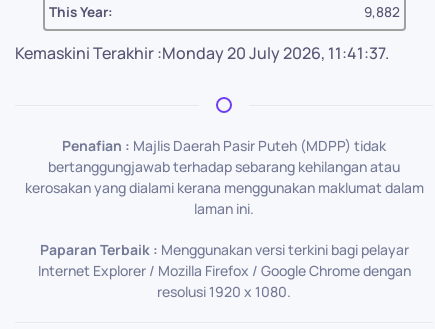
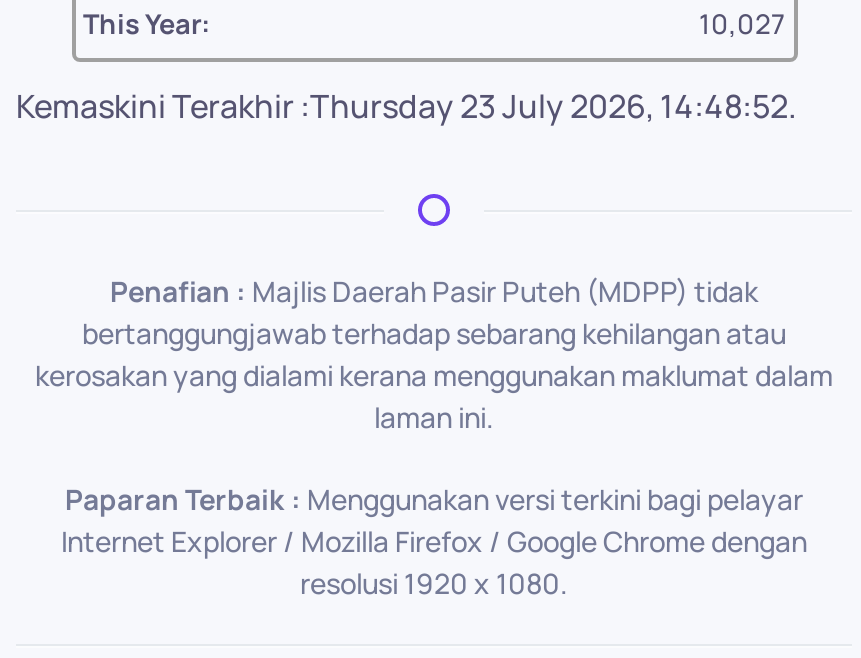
- 9,882
+ 10,027

- Kemaskini Terakhir :Monday 20 July 2026, 11:41:37.
+ Kemaskini Terakhir :Thursday 23 July 2026, 14:48:52.
